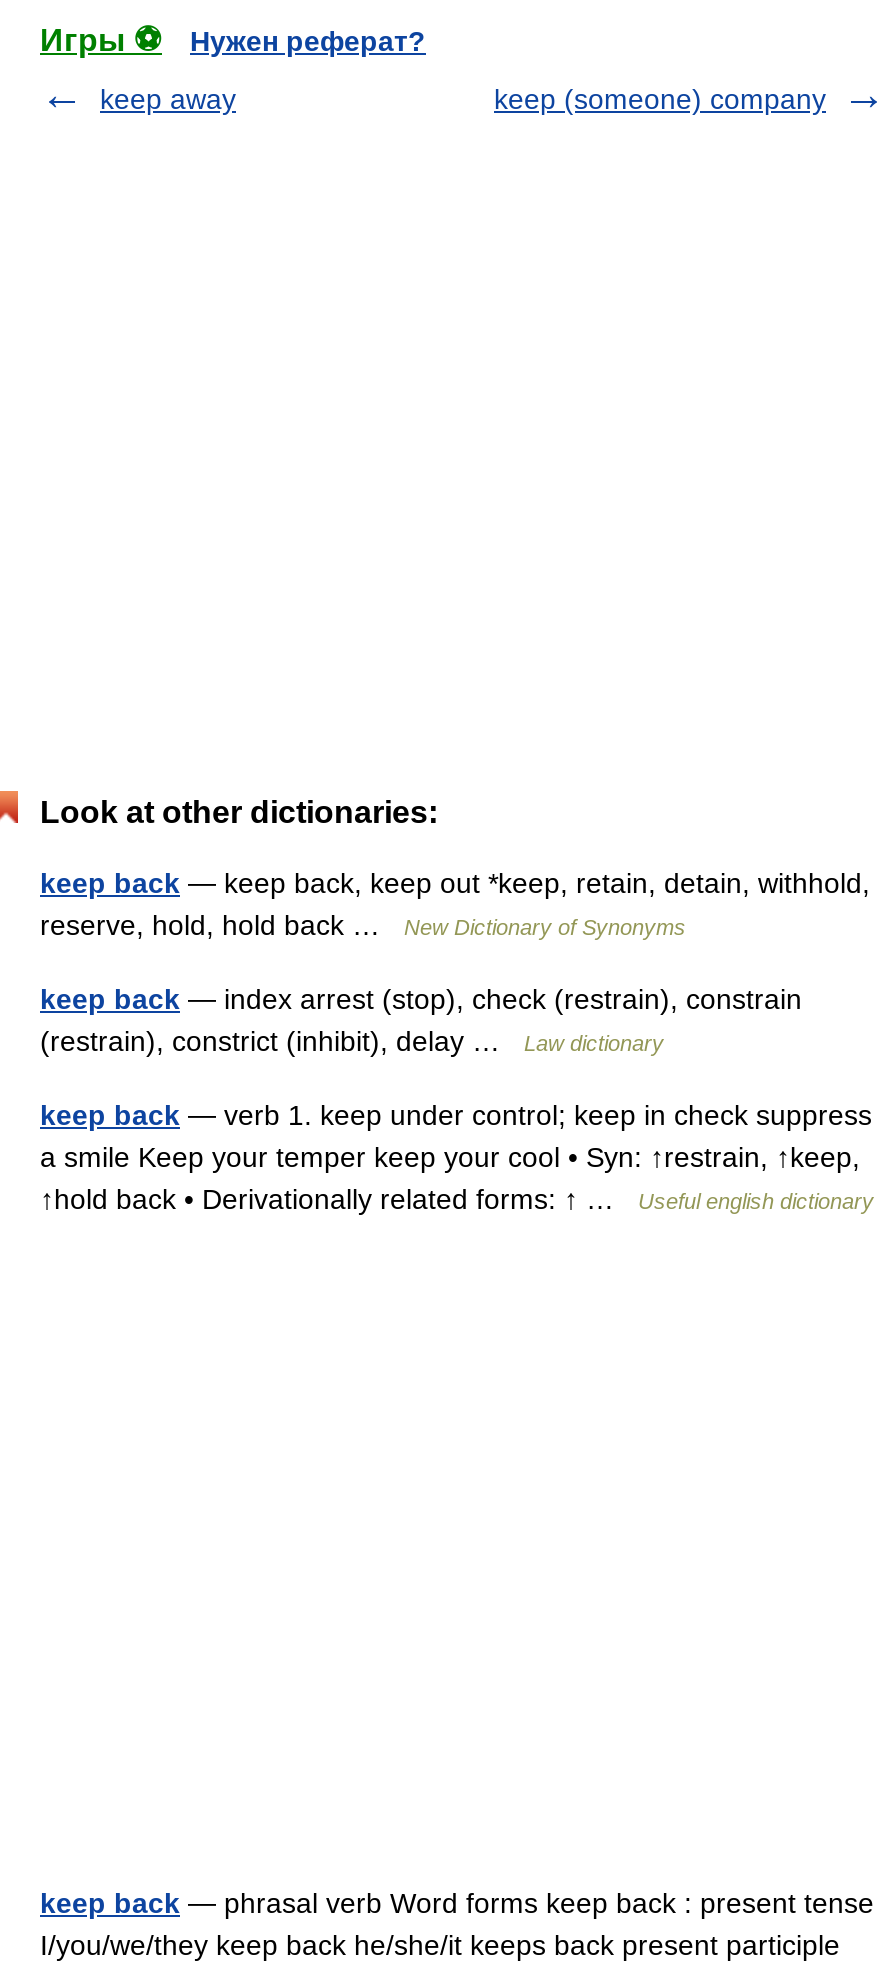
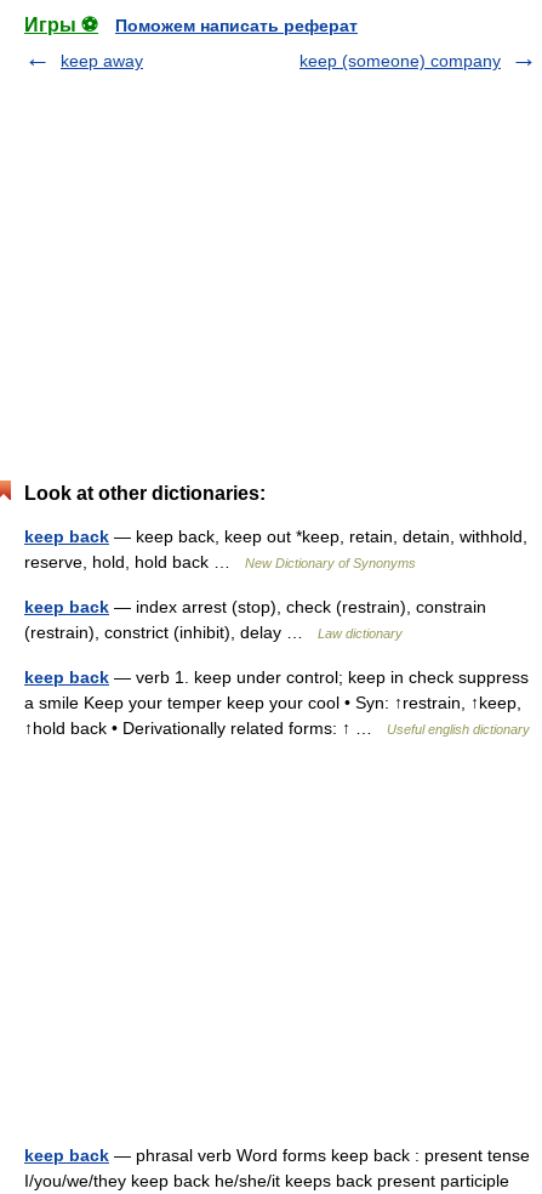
- Нужен реферат?
+ Поможем написать реферат
